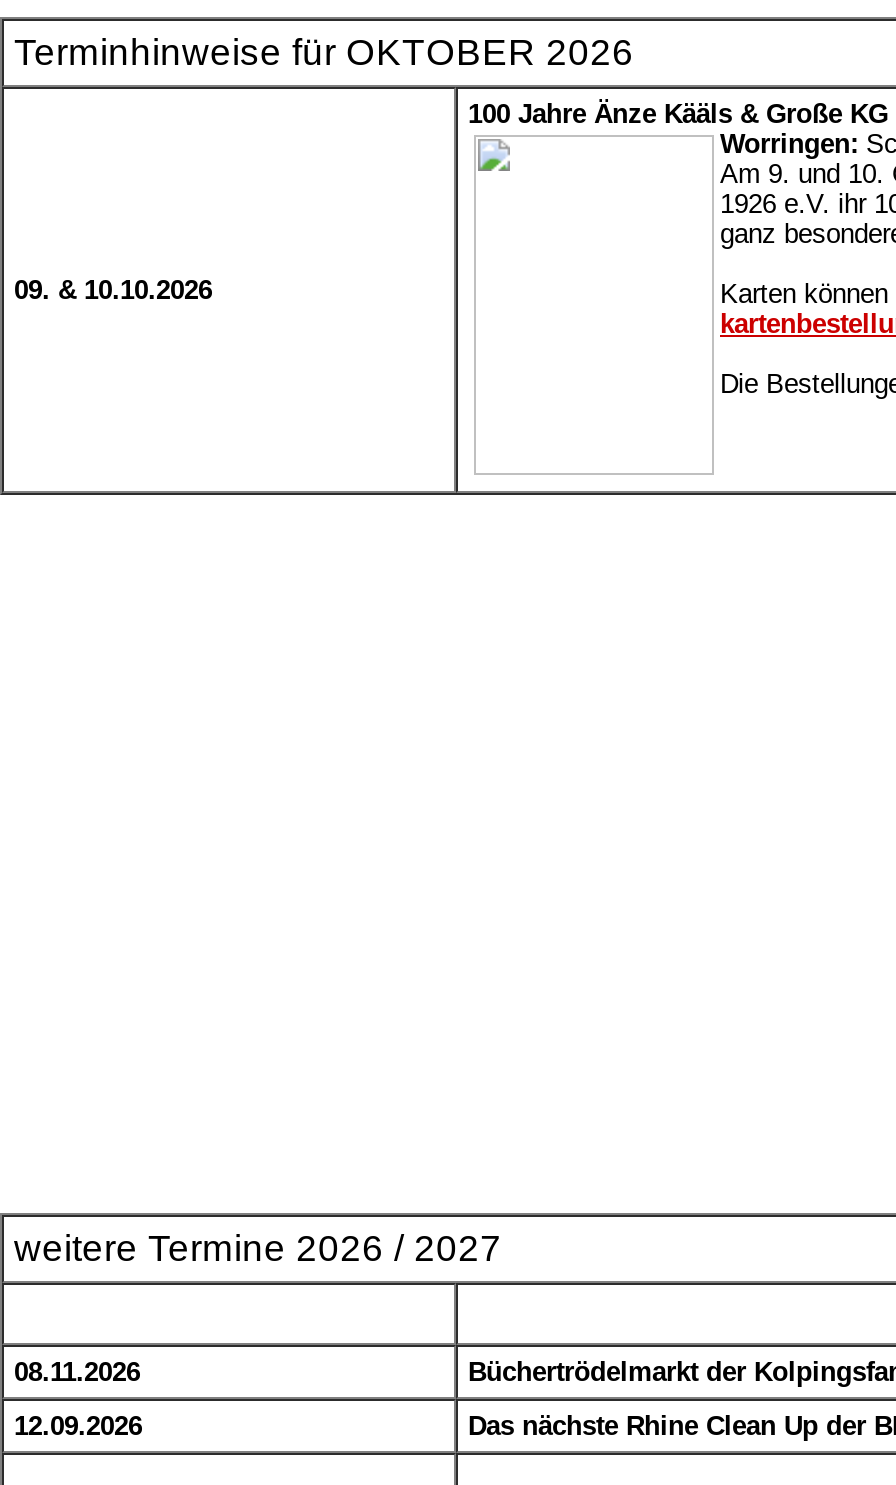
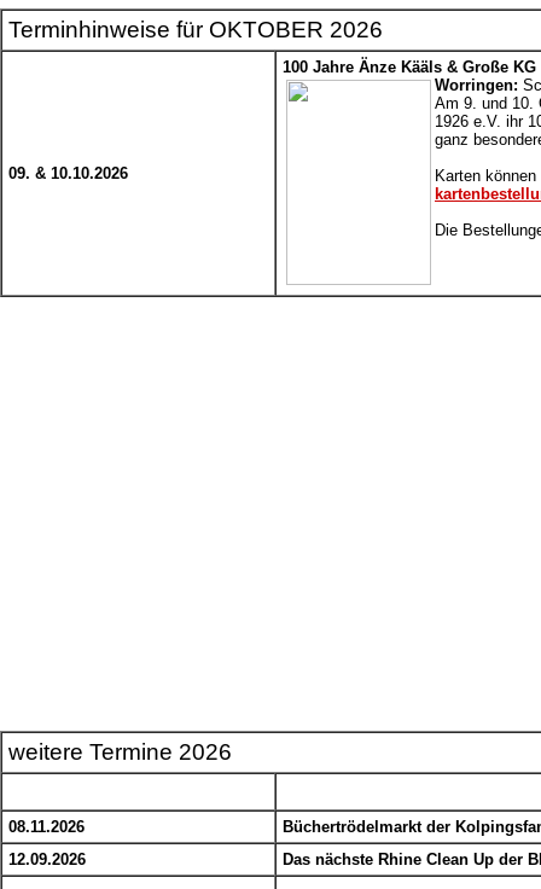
- weitere Termine 2026 / 2027
+ weitere Termine 2026
